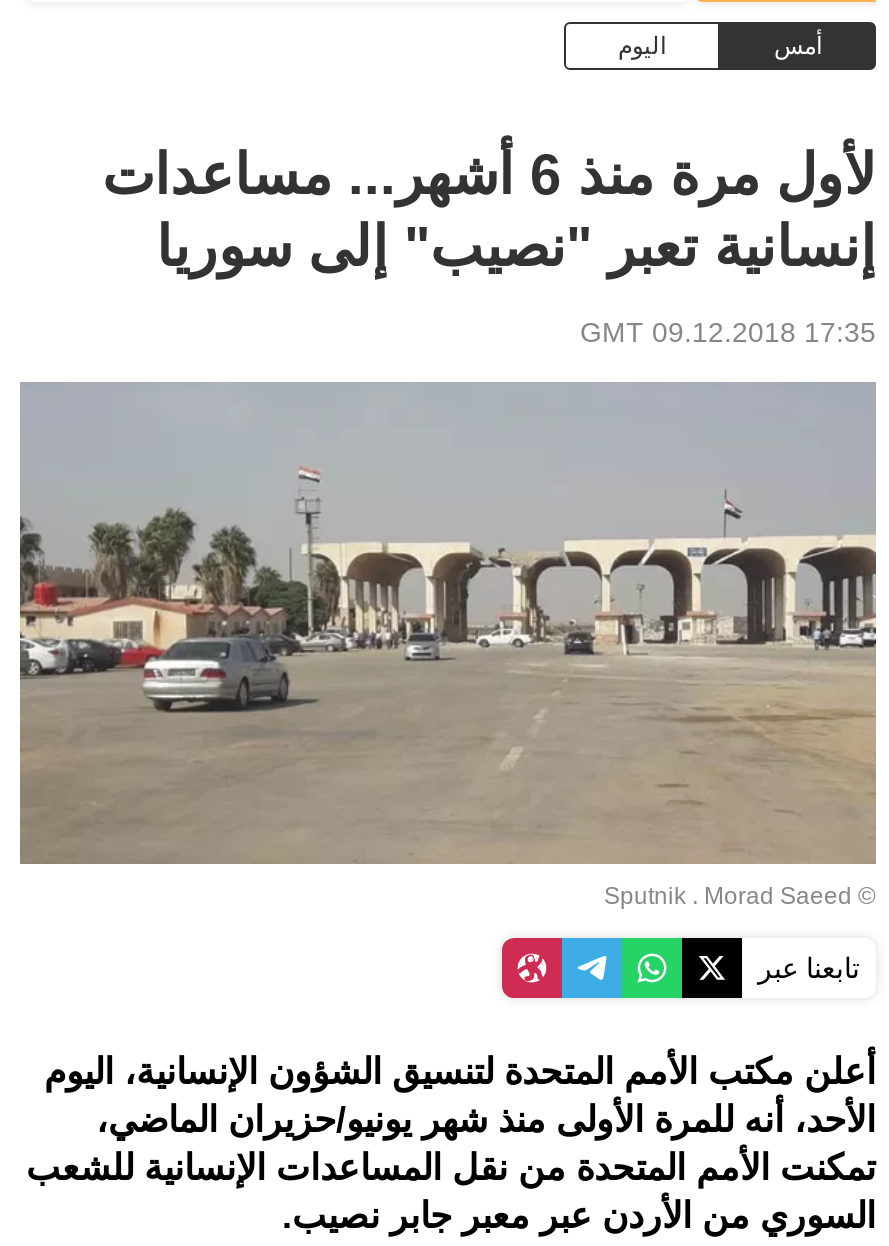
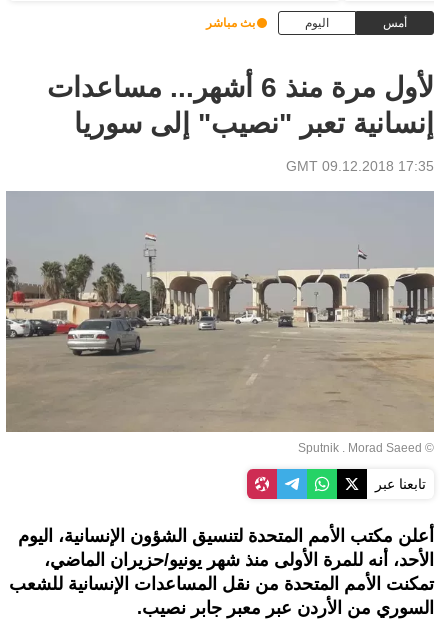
+ بث مباشر
